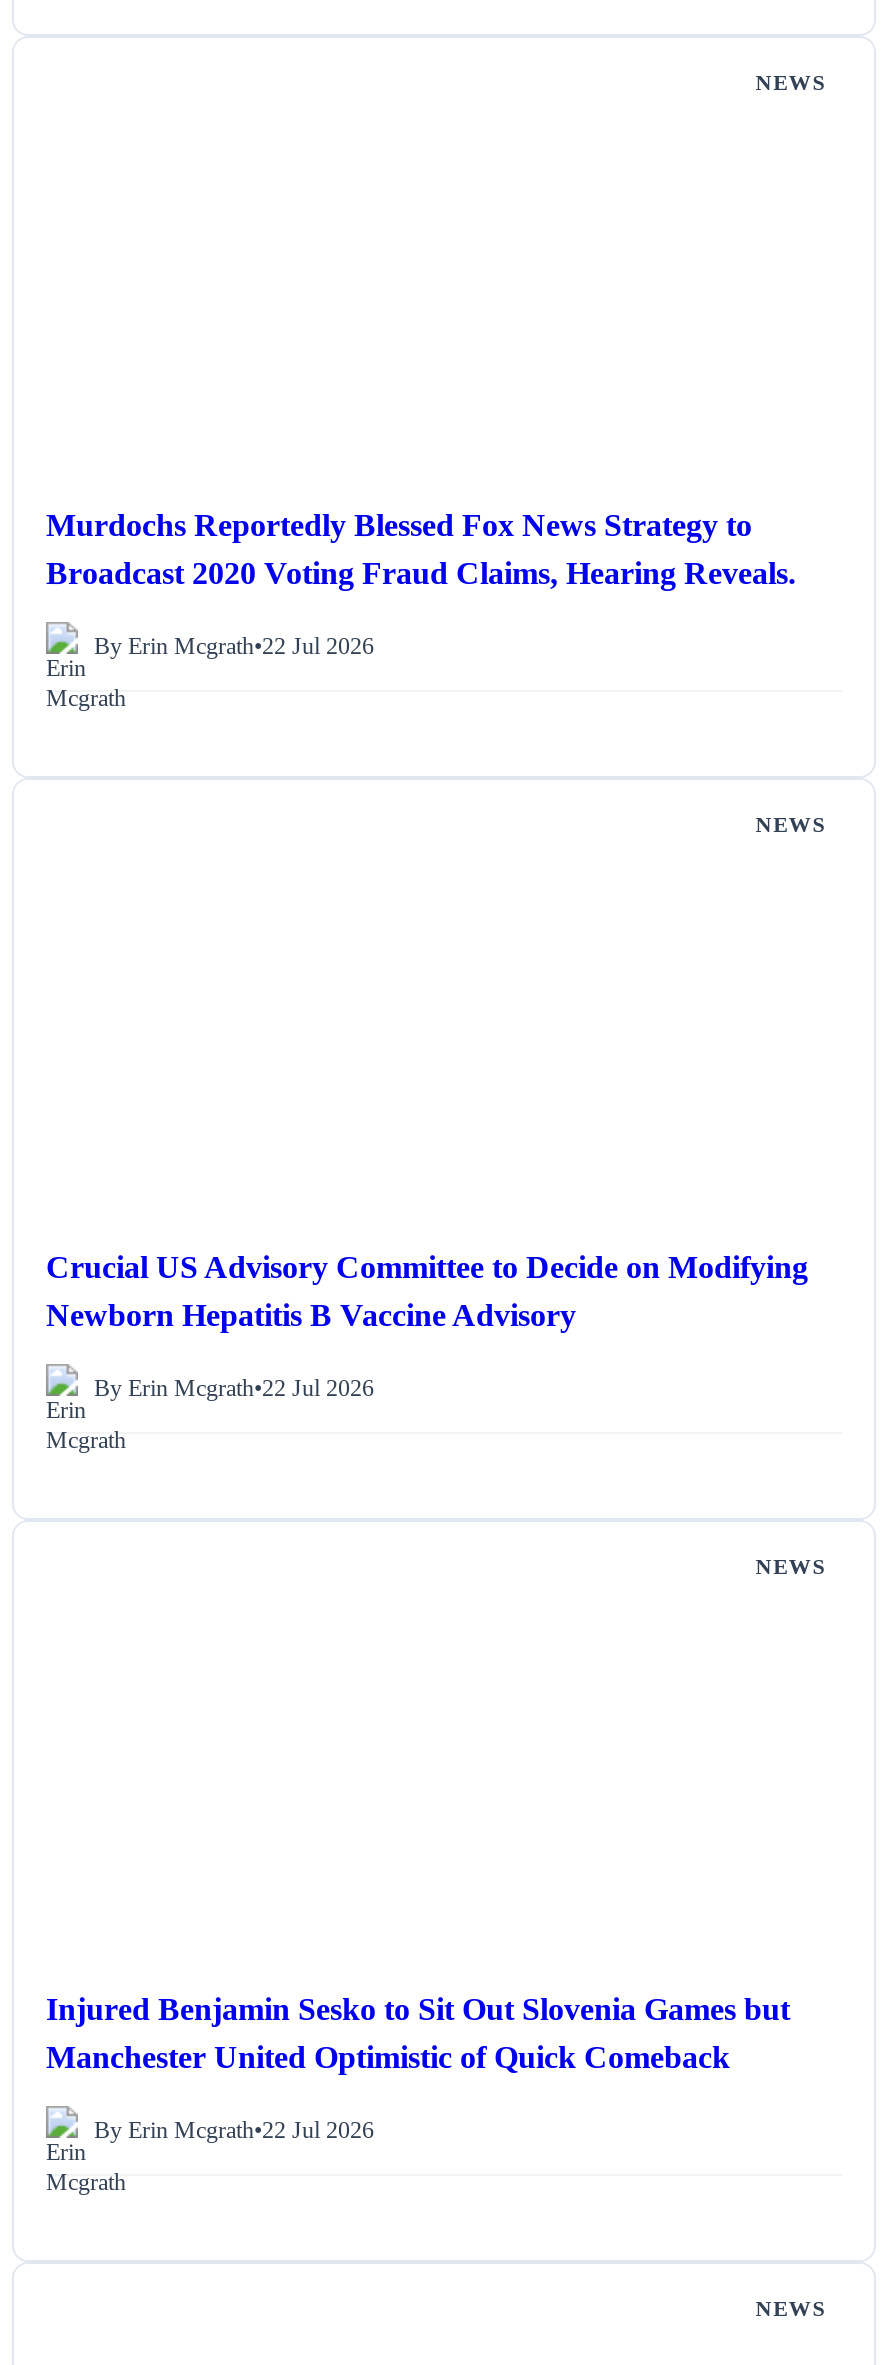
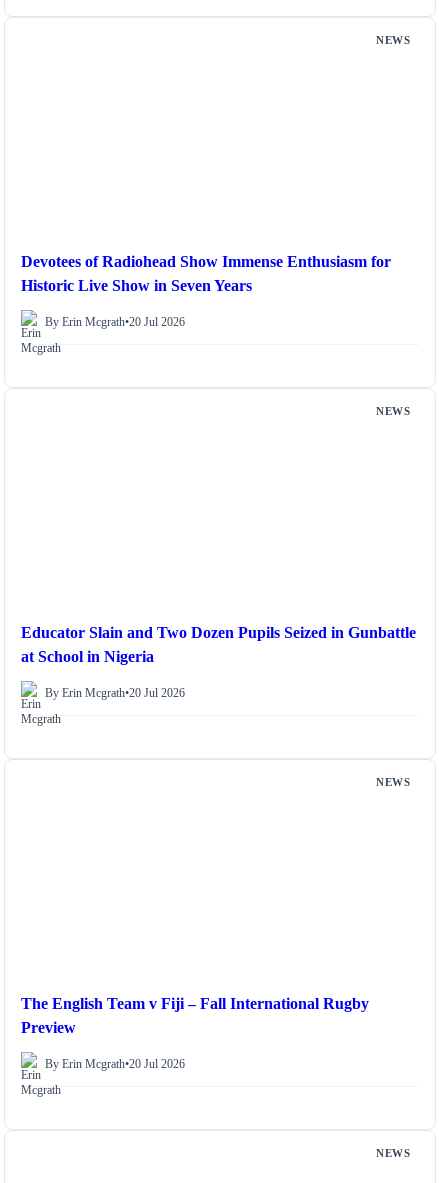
- Murdochs Reportedly Blessed Fox News Strategy to
- Broadcast 2020 Voting Fraud Claims, Hearing Reveals.
+ Devotees of Radiohead Show Immense Enthusiasm for
+ Historic Live Show in Seven Years

- By Erin Mcgrath•22 Jul 2026
+ By Erin Mcgrath•20 Jul 2026

- Crucial US Advisory Committee to Decide on Modifying
- Newborn Hepatitis B Vaccine Advisory
+ Educator Slain and Two Dozen Pupils Seized in Gunbattle
+ at School in Nigeria

- By Erin Mcgrath•22 Jul 2026
+ By Erin Mcgrath•20 Jul 2026

- Injured Benjamin Sesko to Sit Out Slovenia Games but
- Manchester United Optimistic of Quick Comeback
+ The English Team v Fiji – Fall International Rugby
+ Preview

- By Erin Mcgrath•22 Jul 2026
+ By Erin Mcgrath•20 Jul 2026
